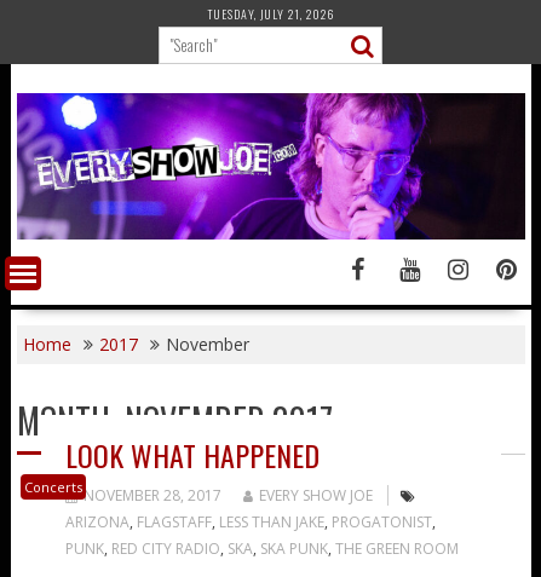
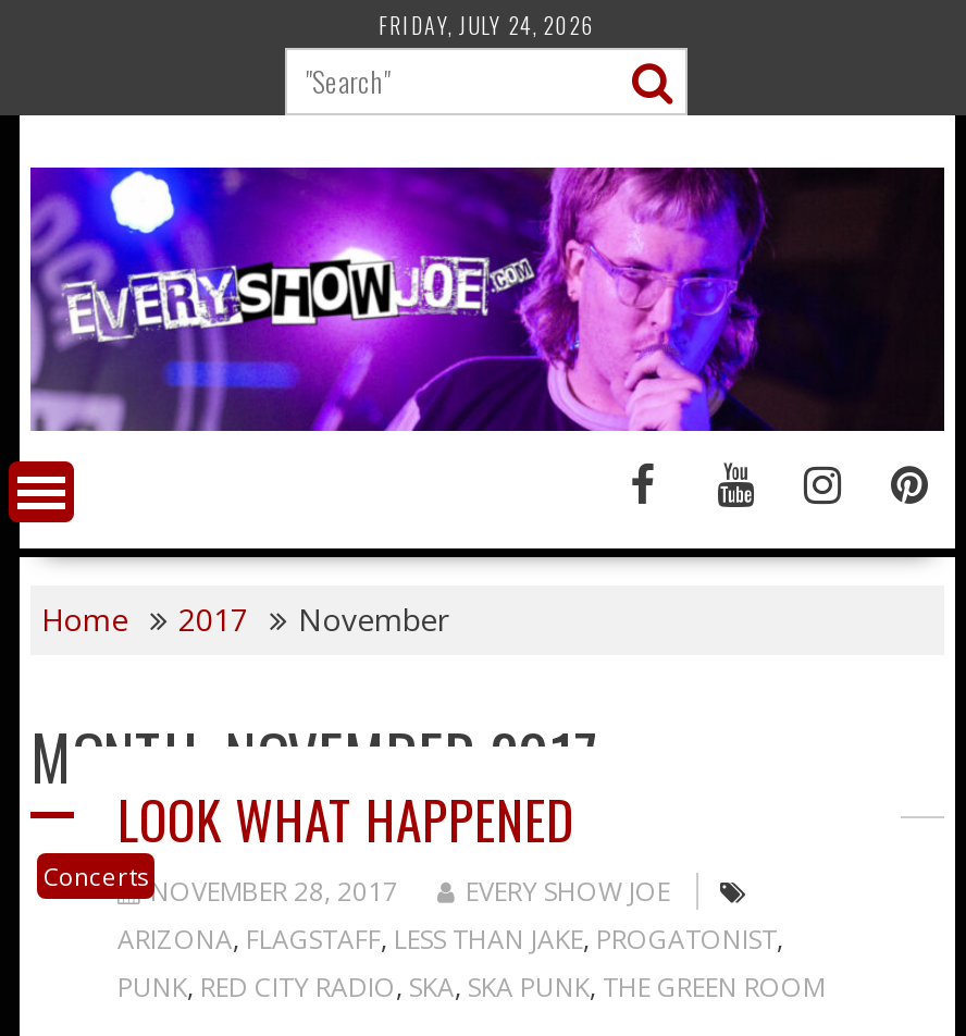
- TUESDAY, JULY 21, 2026
+ FRIDAY, JULY 24, 2026
